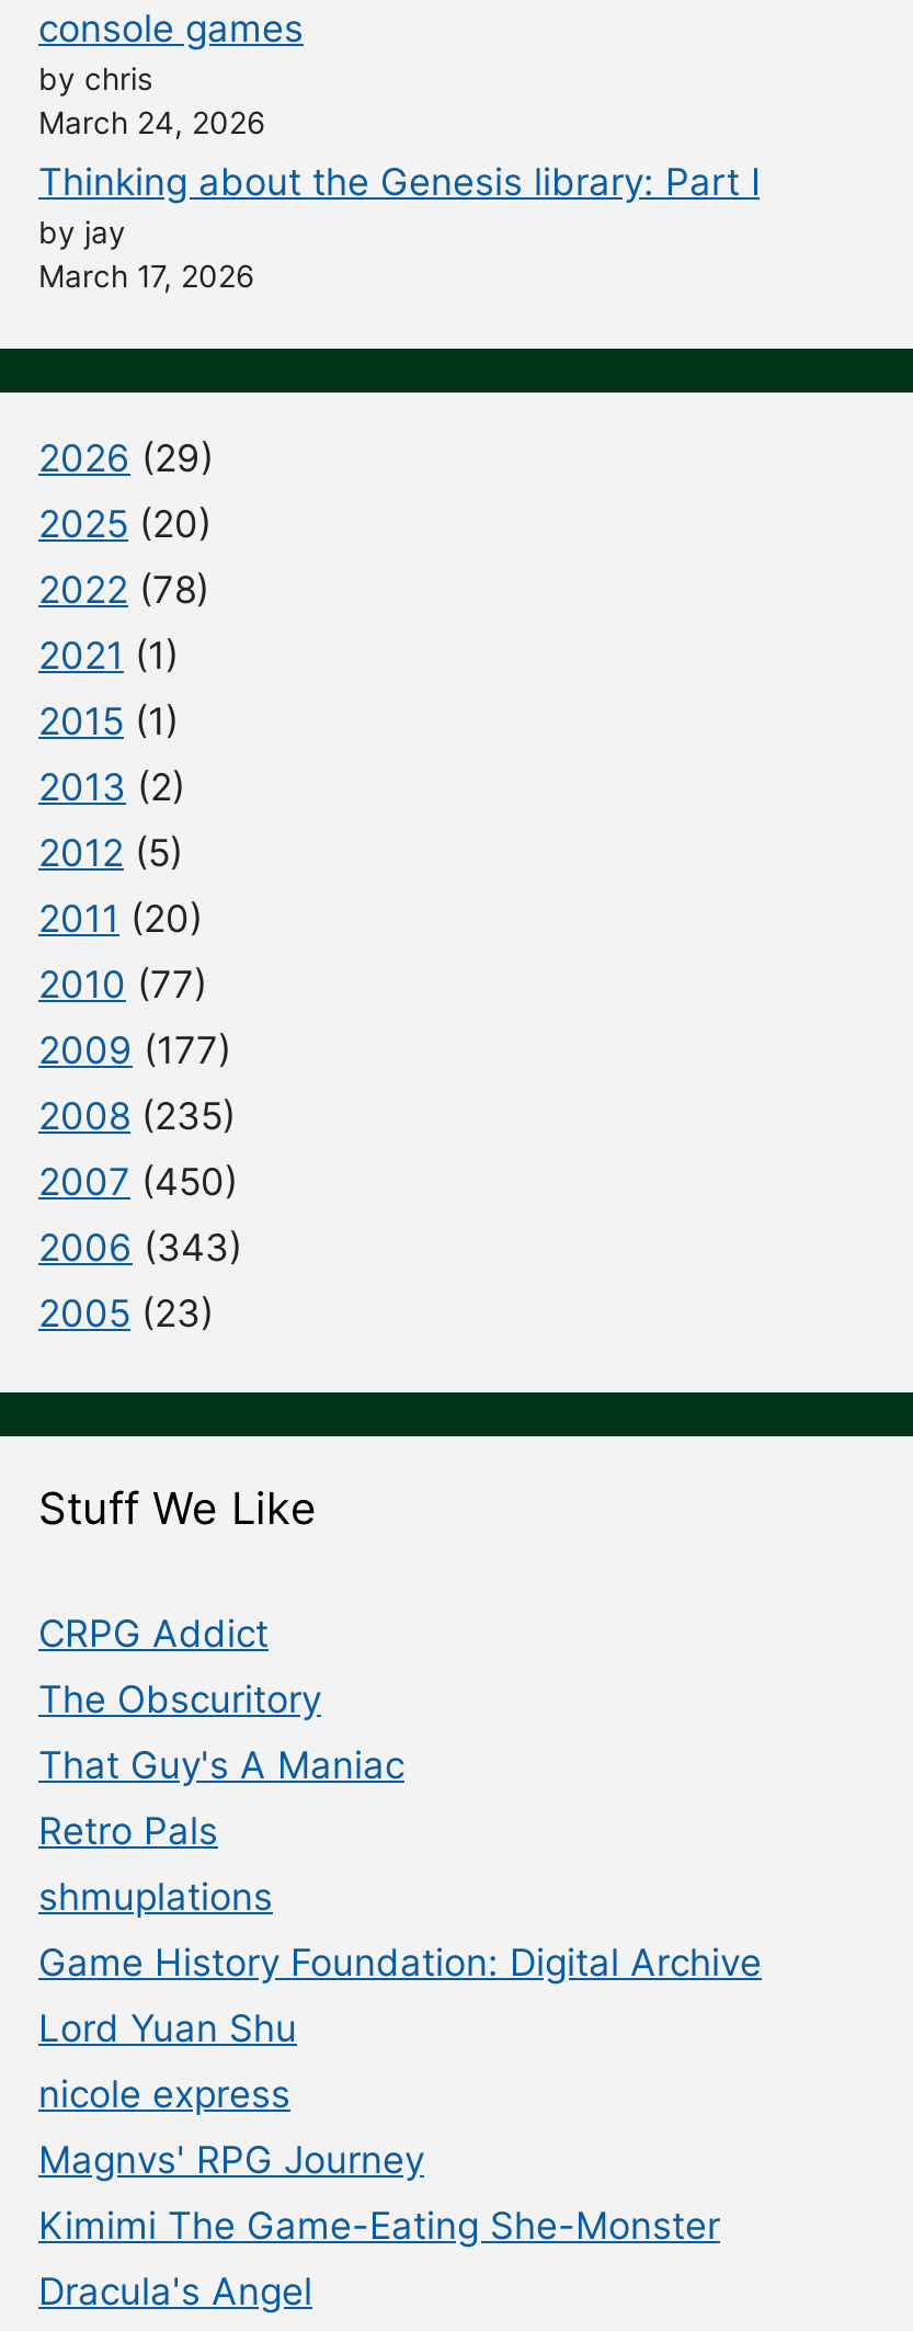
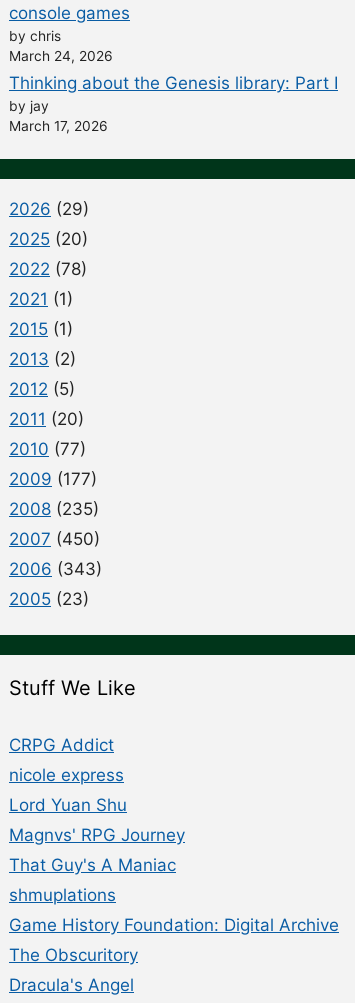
moved down: The Obscuritory

moved down: That Guy's A Maniac

- Retro Pals

moved down: shmuplations | Game History Foundation: Digital Archive

moved up: nicole express | Lord Yuan Shu | Magnvs' RPG Journey

- Kimimi The Game-Eating She-Monster
